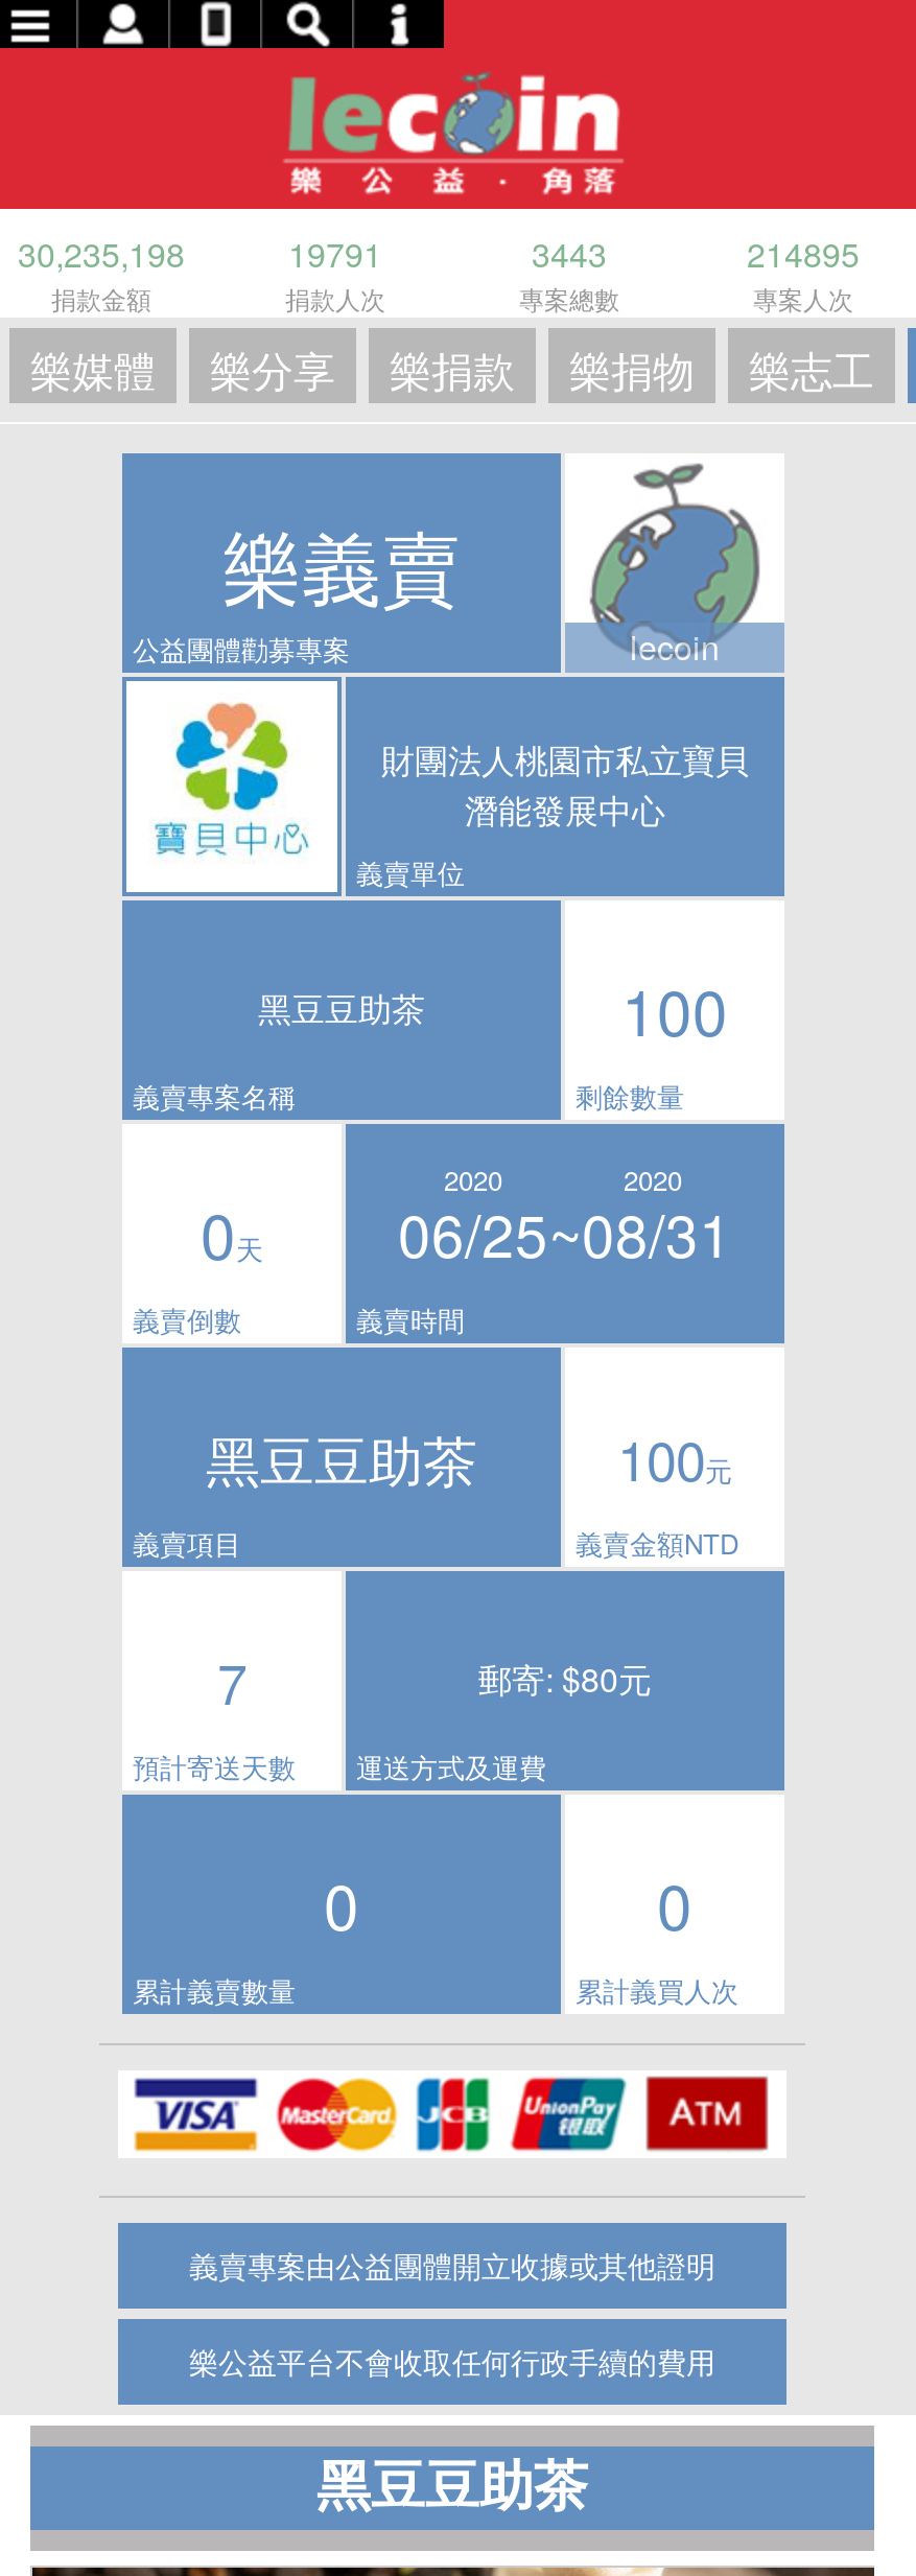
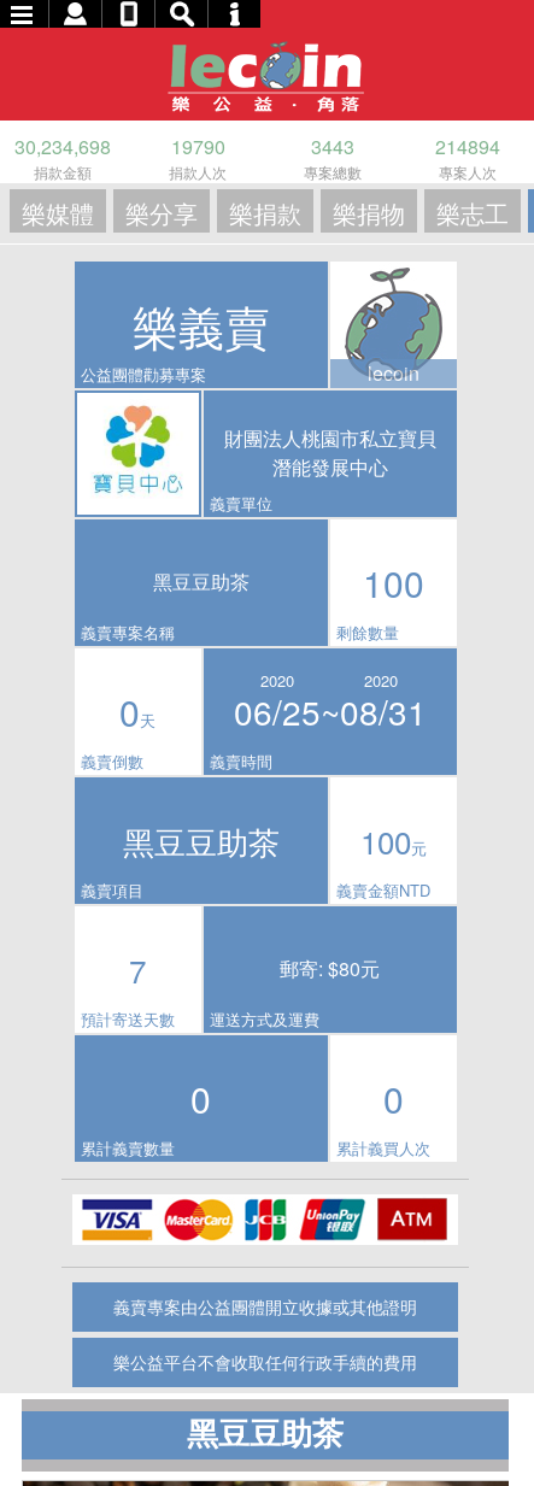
- 30,235,198
+ 30,234,698

- 19791
+ 19790

- 214895
+ 214894
